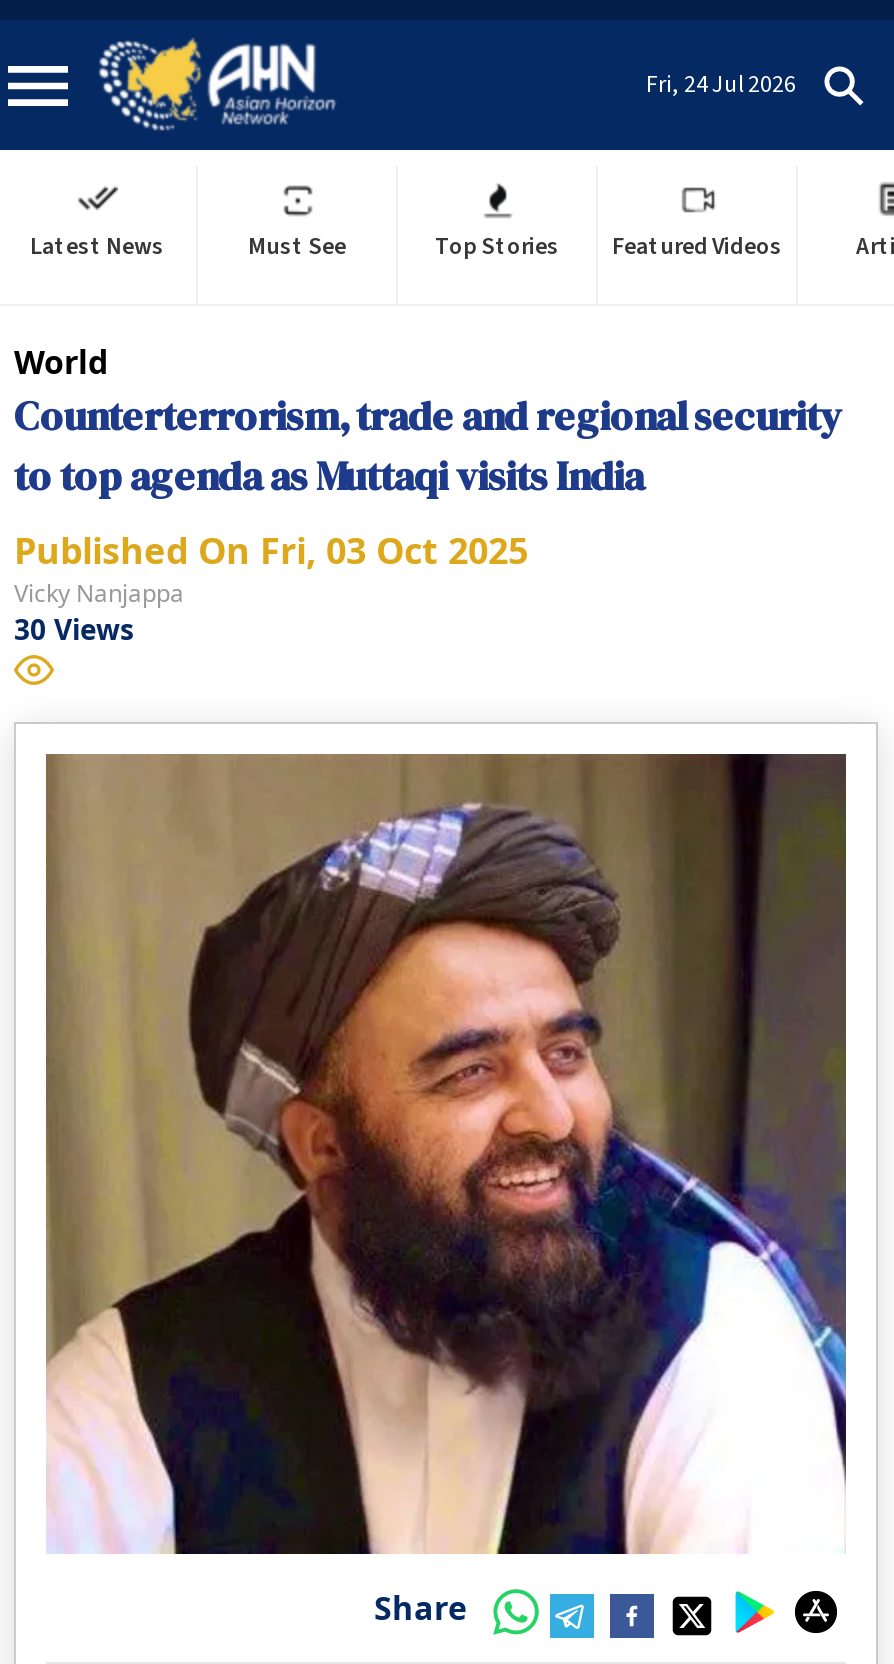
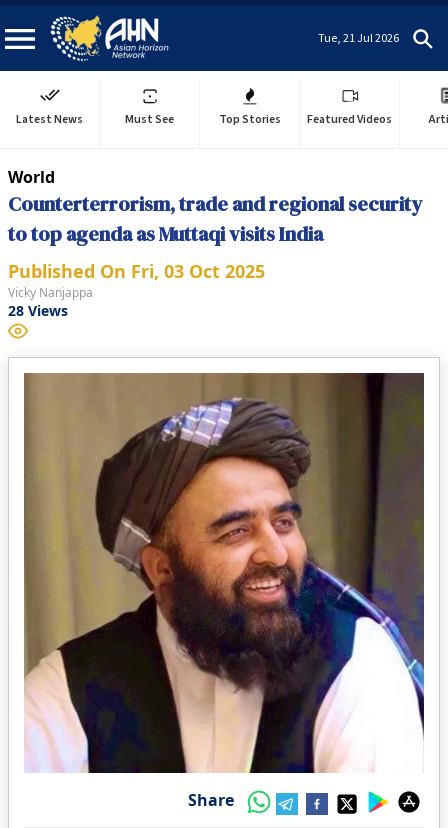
- Fri, 24 Jul 2026
+ Tue, 21 Jul 2026

- 30 Views
+ 28 Views
